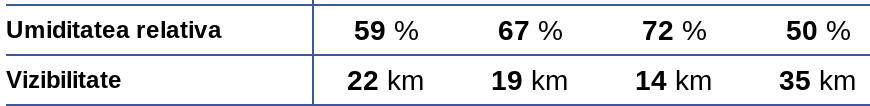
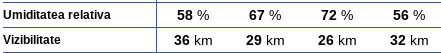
- 59%
+ 58%

- 50%
+ 56%

- 22 km
+ 36 km

- 19 km
+ 29 km

- 14 km
+ 26 km

- 35 km
+ 32 km
